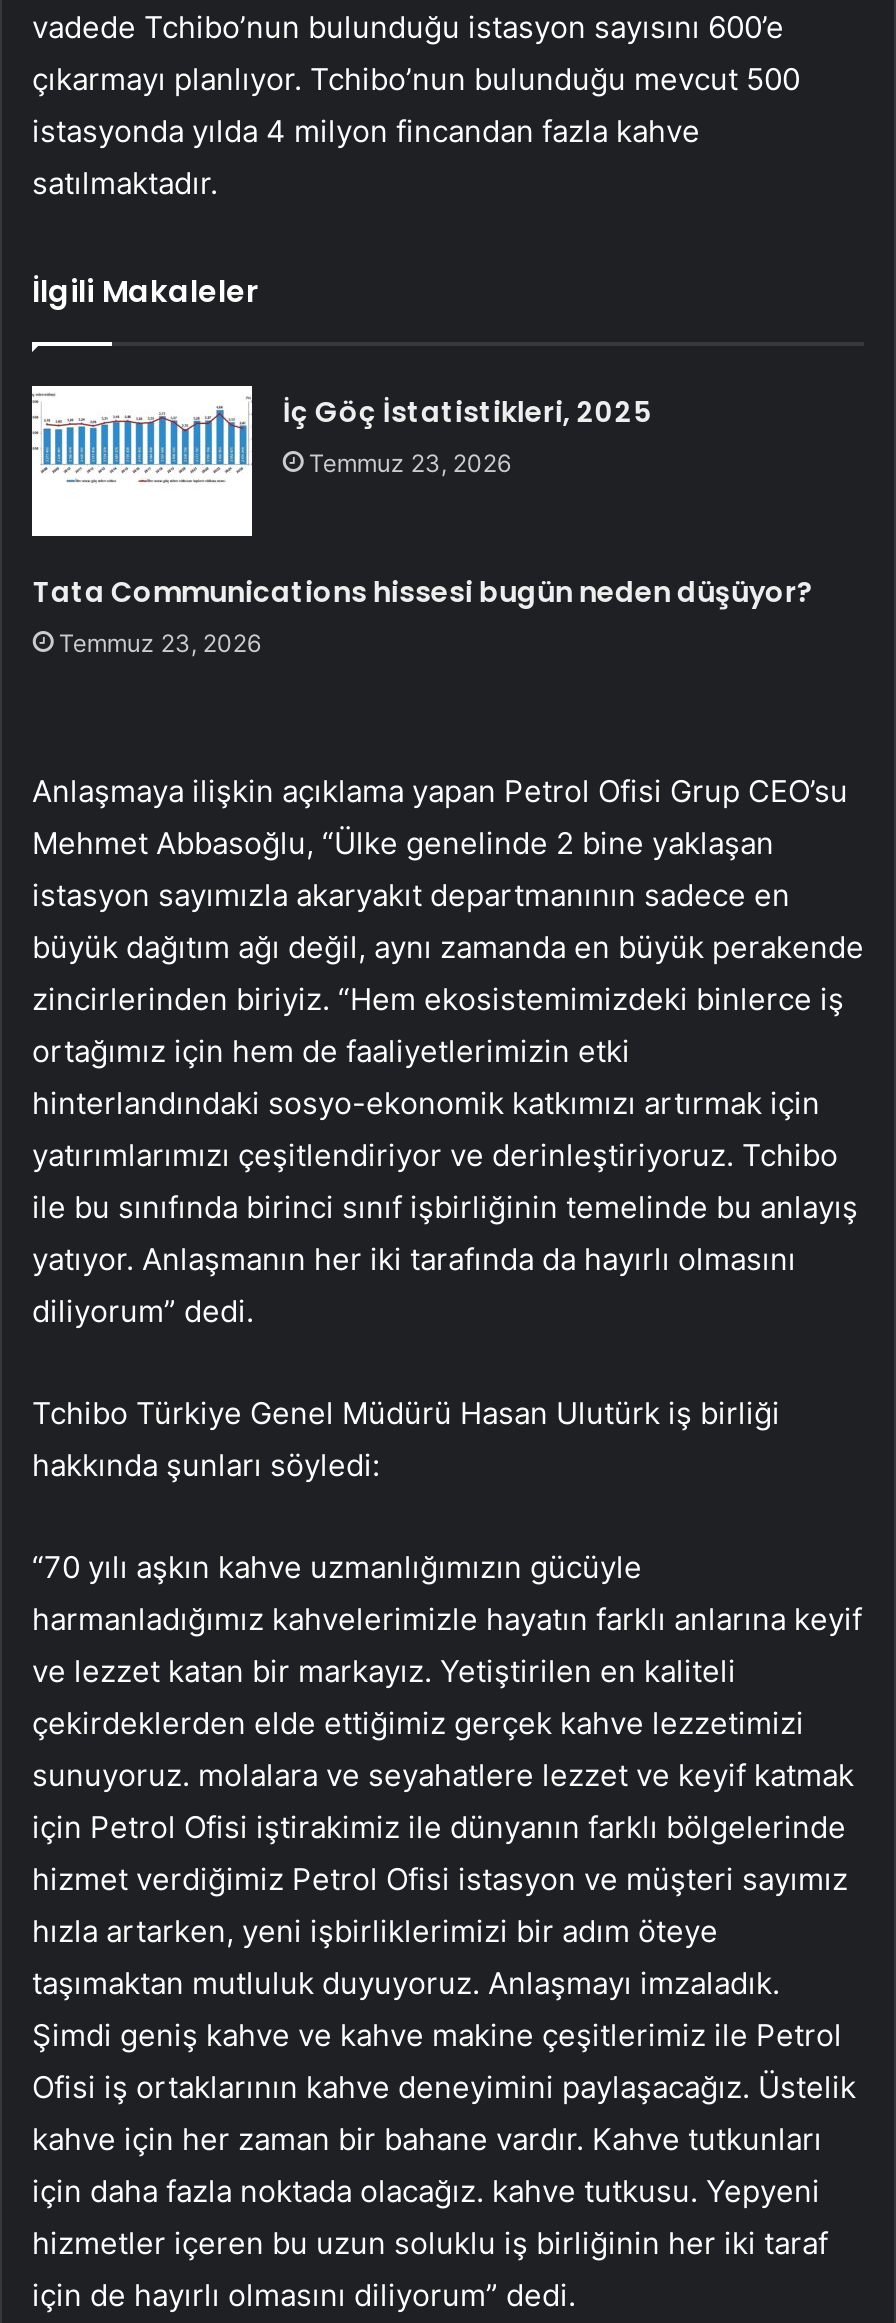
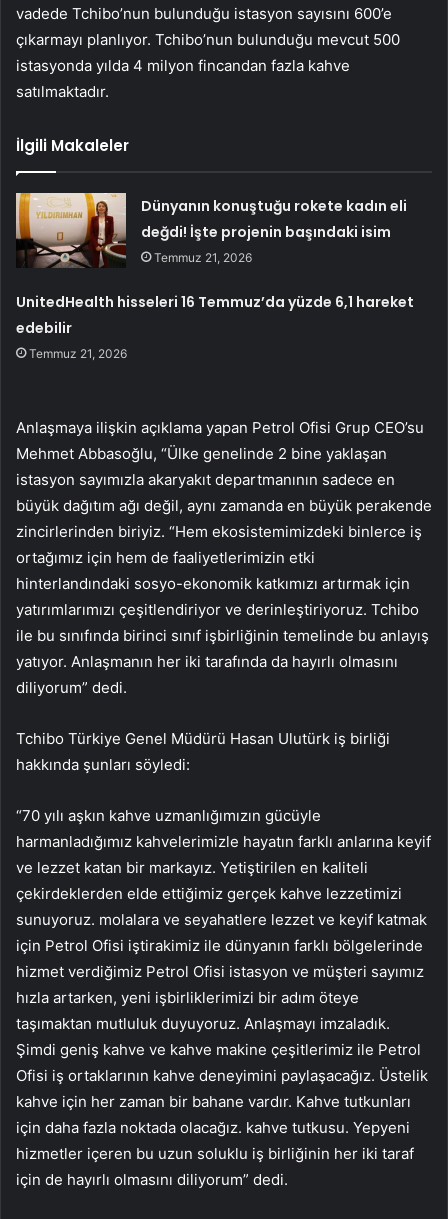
- [image]
- İç Göç İstatistikleri, 2025
- Temmuz 23, 2026
+ [image]
+ Dünyanın konuştuğu rokete kadın eli
+ değdi! İşte projenin başındaki isim
+ Temmuz 21, 2026

- Tata Communications hissesi bugün neden düşüyor?
- Temmuz 23, 2026
+ UnitedHealth hisseleri 16 Temmuz’da yüzde 6,1 hareket
+ edebilir
+ Temmuz 21, 2026
